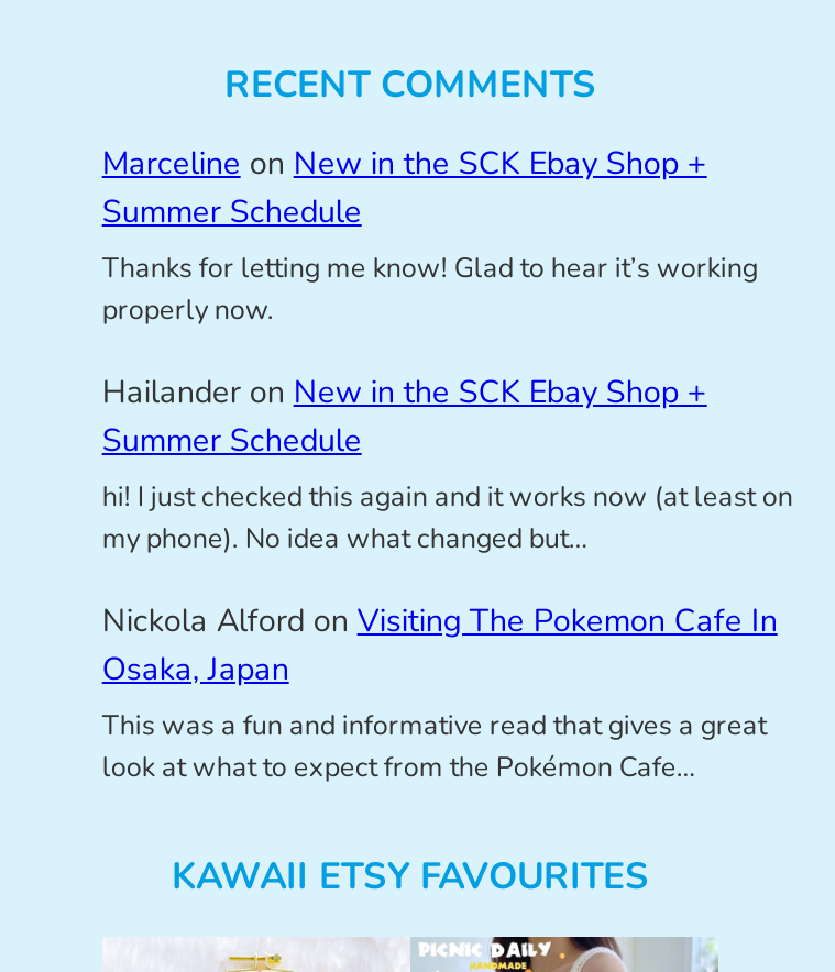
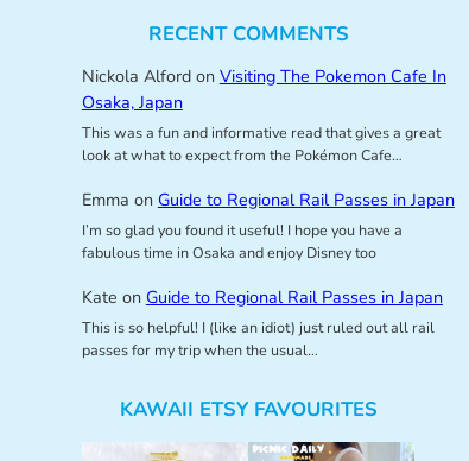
- Marceline on New in the SCK Ebay Shop +
- Summer Schedule
- Thanks for letting me know! Glad to hear it’s working
- properly now.
- Hailander on New in the SCK Ebay Shop +
- Summer Schedule
- hi! I just checked this again and it works now (at least on
- my phone). No idea what changed but…

moved up: Nickola Alford on Visiting The Pokemon Cafe In | Osaka, Japan | This was a fun and informative read that gives a great | look at what to expect from the Pokémon Cafe…

+ Emma on Guide to Regional Rail Passes in Japan
+ I’m so glad you found it useful! I hope you have a
+ fabulous time in Osaka and enjoy Disney too
+ Kate on Guide to Regional Rail Passes in Japan
+ This is so helpful! I (like an idiot) just ruled out all rail
+ passes for my trip when the usual…
